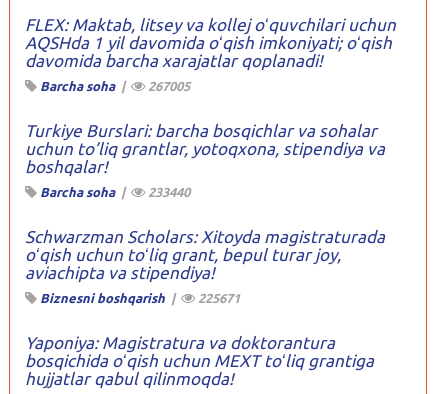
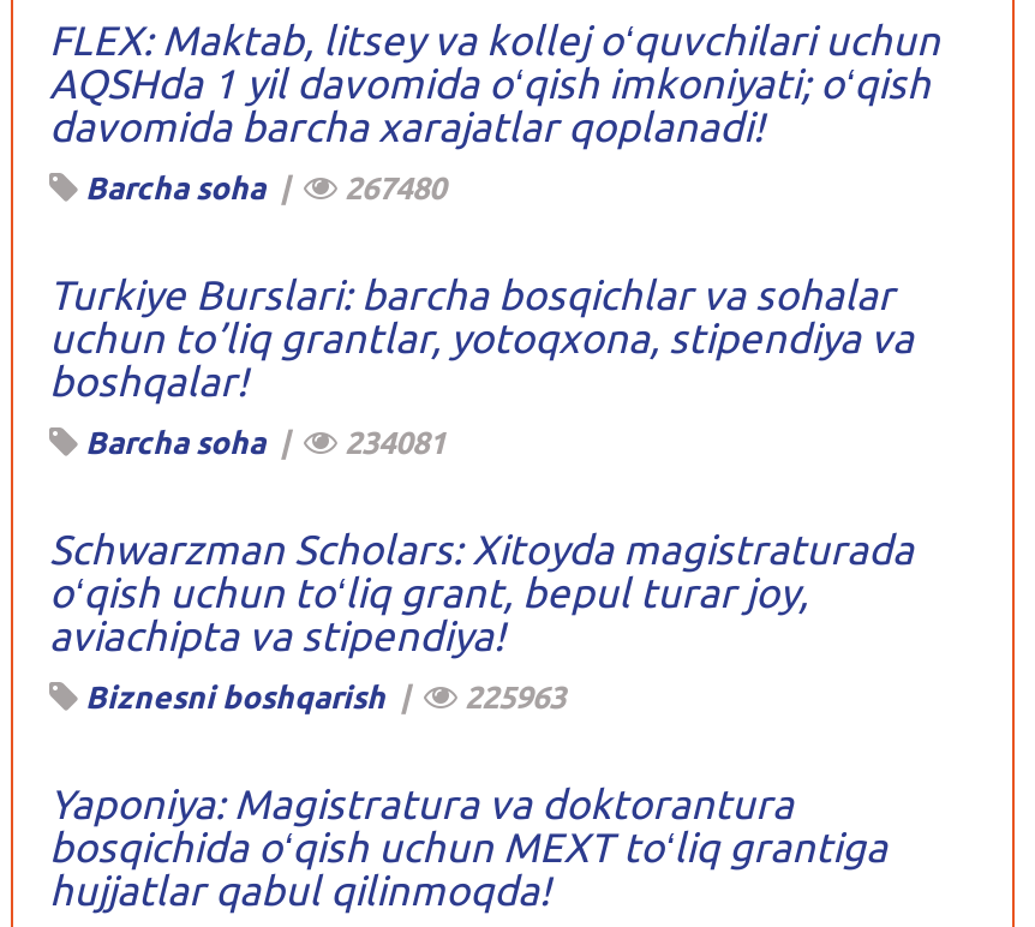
- 267005
+ 267480

- 233440
+ 234081

- 225671
+ 225963
